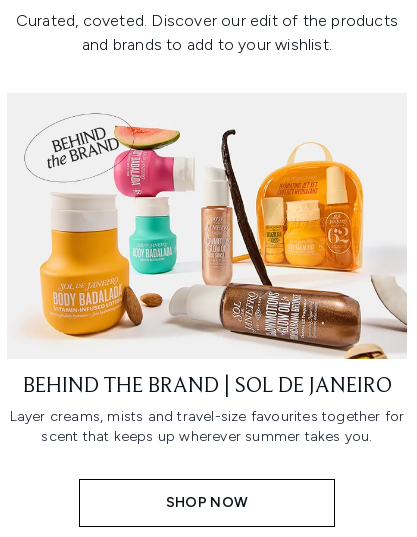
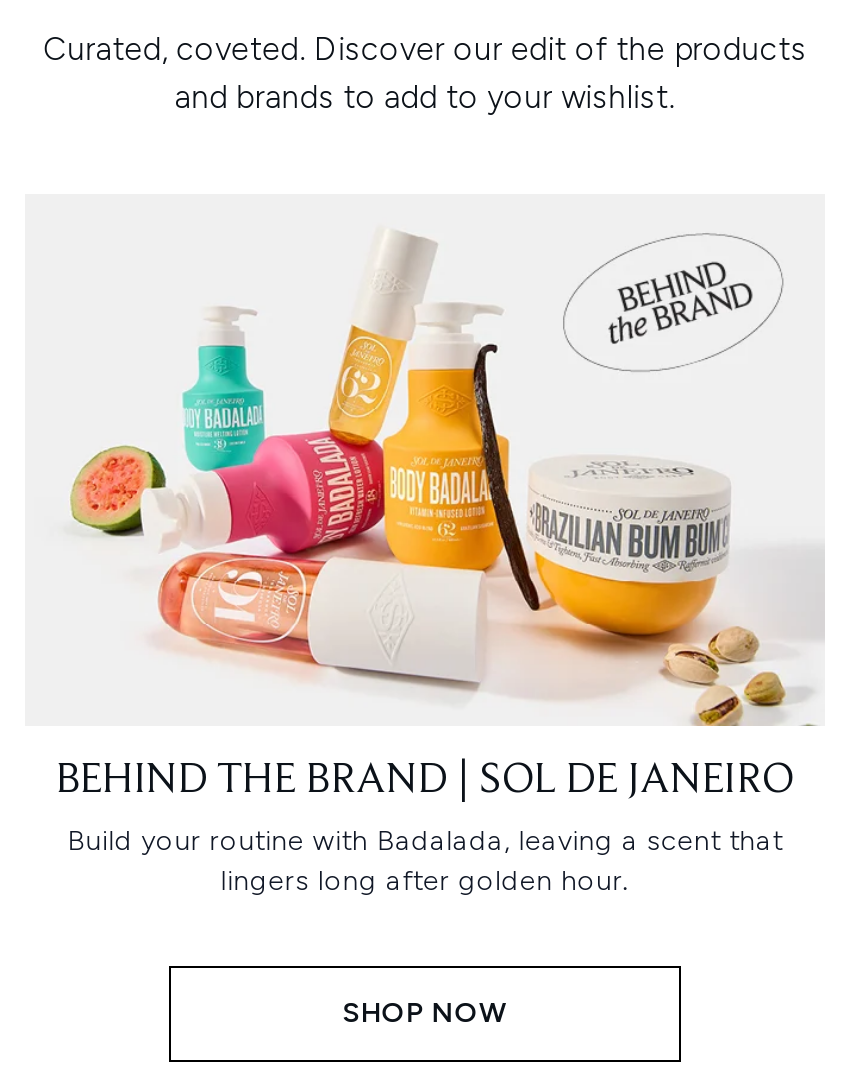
- [image]
+ [image]

- Layer creams, mists and travel-size favourites together for
- scent that keeps up wherever summer takes you.
+ Build your routine with Badalada, leaving a scent that
+ lingers long after golden hour.
